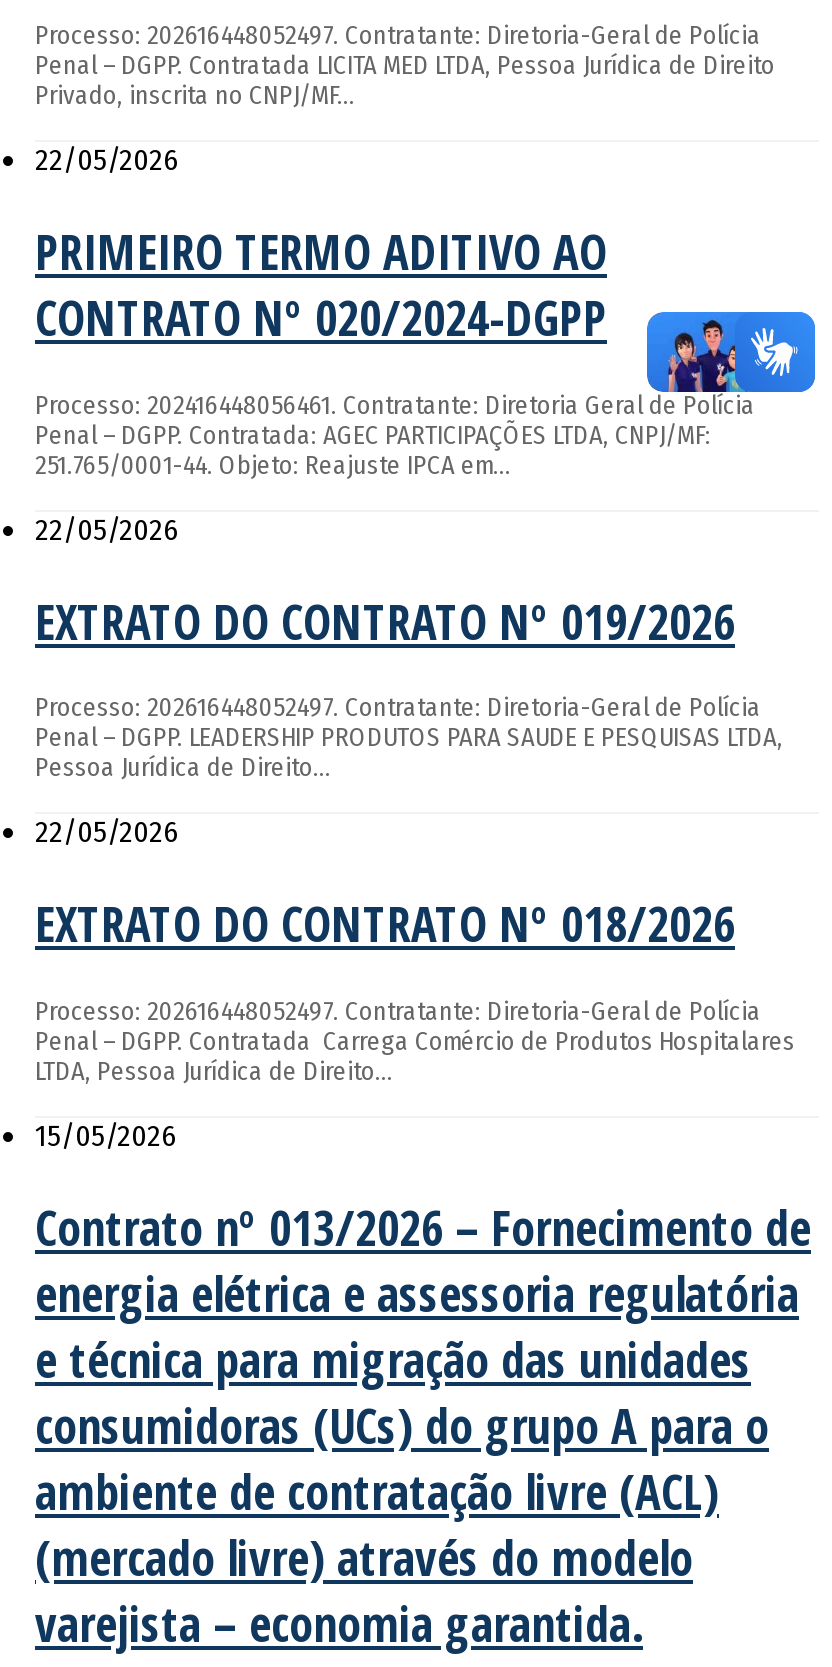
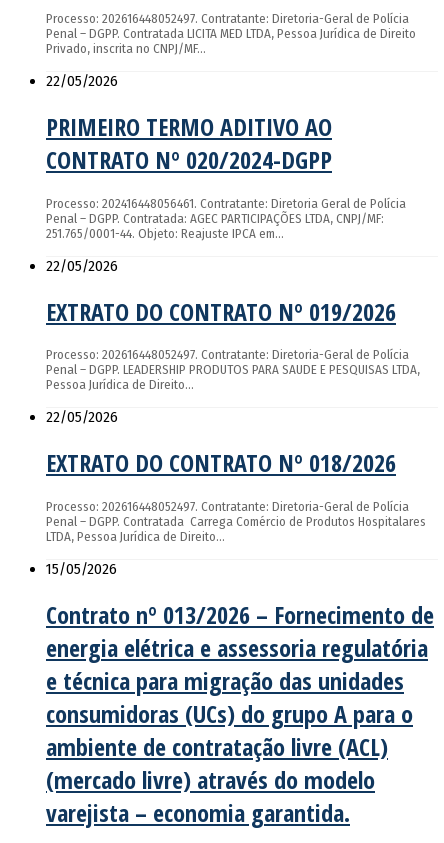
- [image]
